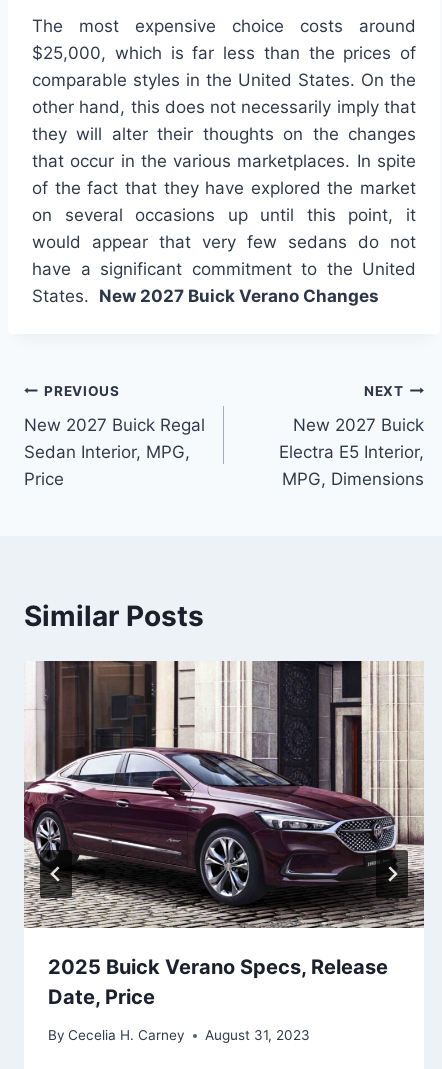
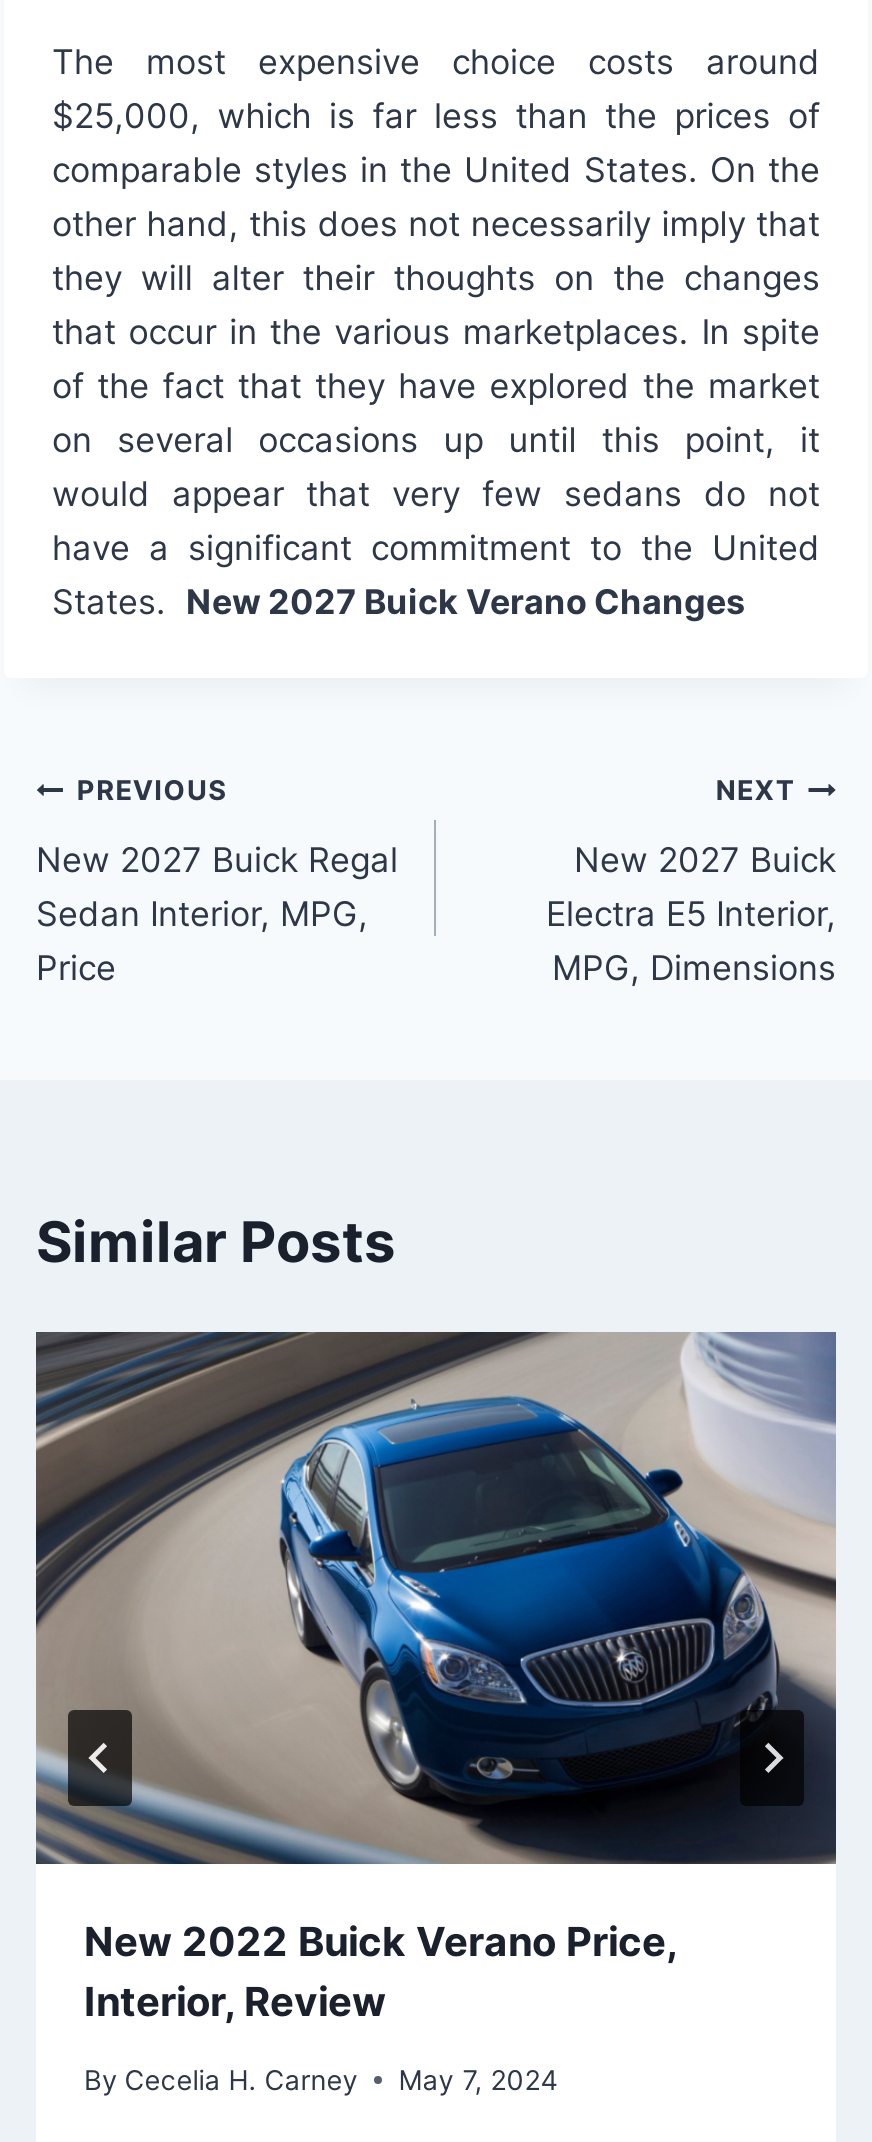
- [image]
- 2025 Buick Verano Specs, Release
- Date, Price
+ [image]
+ New 2022 Buick Verano Price,
+ Interior, Review

- By Cecelia H. Carney August 31, 2023
+ By Cecelia H. Carney May 7, 2024
